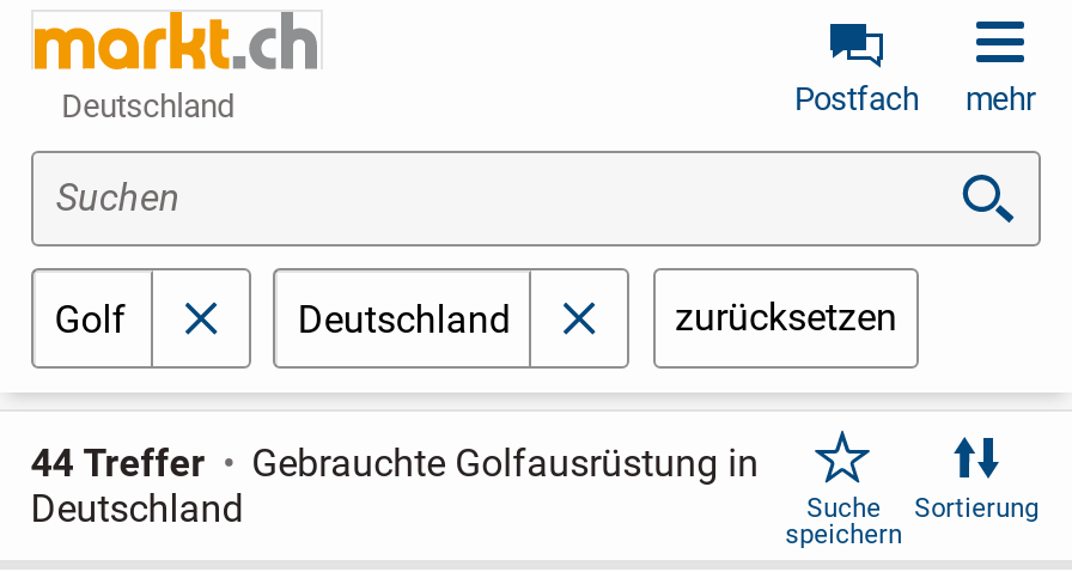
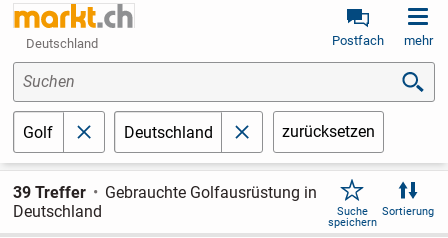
- 44 Treffer Gebrauchte Golfausrüstung in
+ 39 Treffer Gebrauchte Golfausrüstung in
